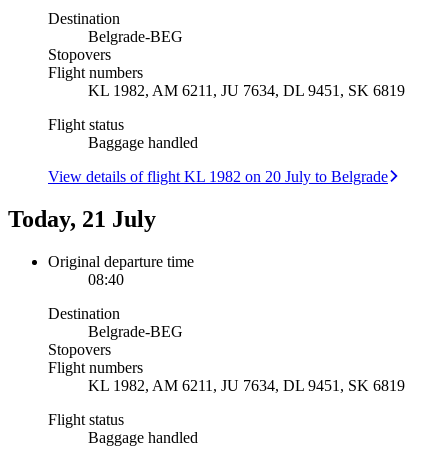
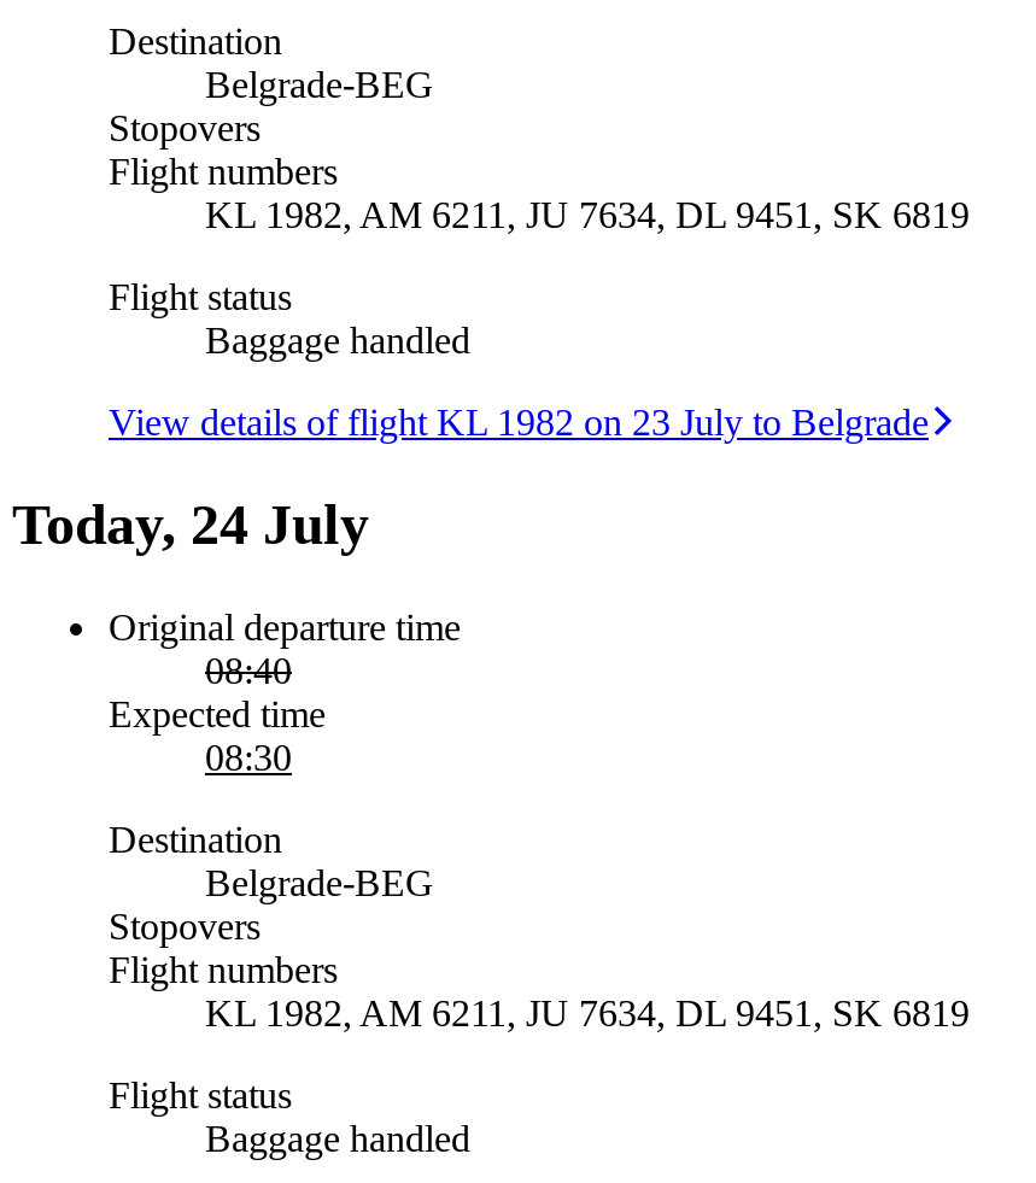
- View details of flight KL 1982 on 20 July to Belgrade
+ View details of flight KL 1982 on 23 July to Belgrade

- Today, 21 July
+ Today, 24 July

+ Expected time
+ 08:30
